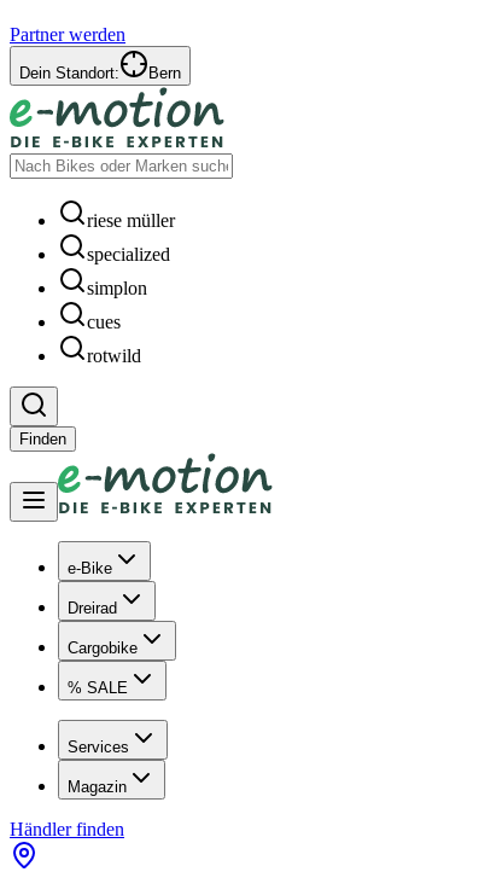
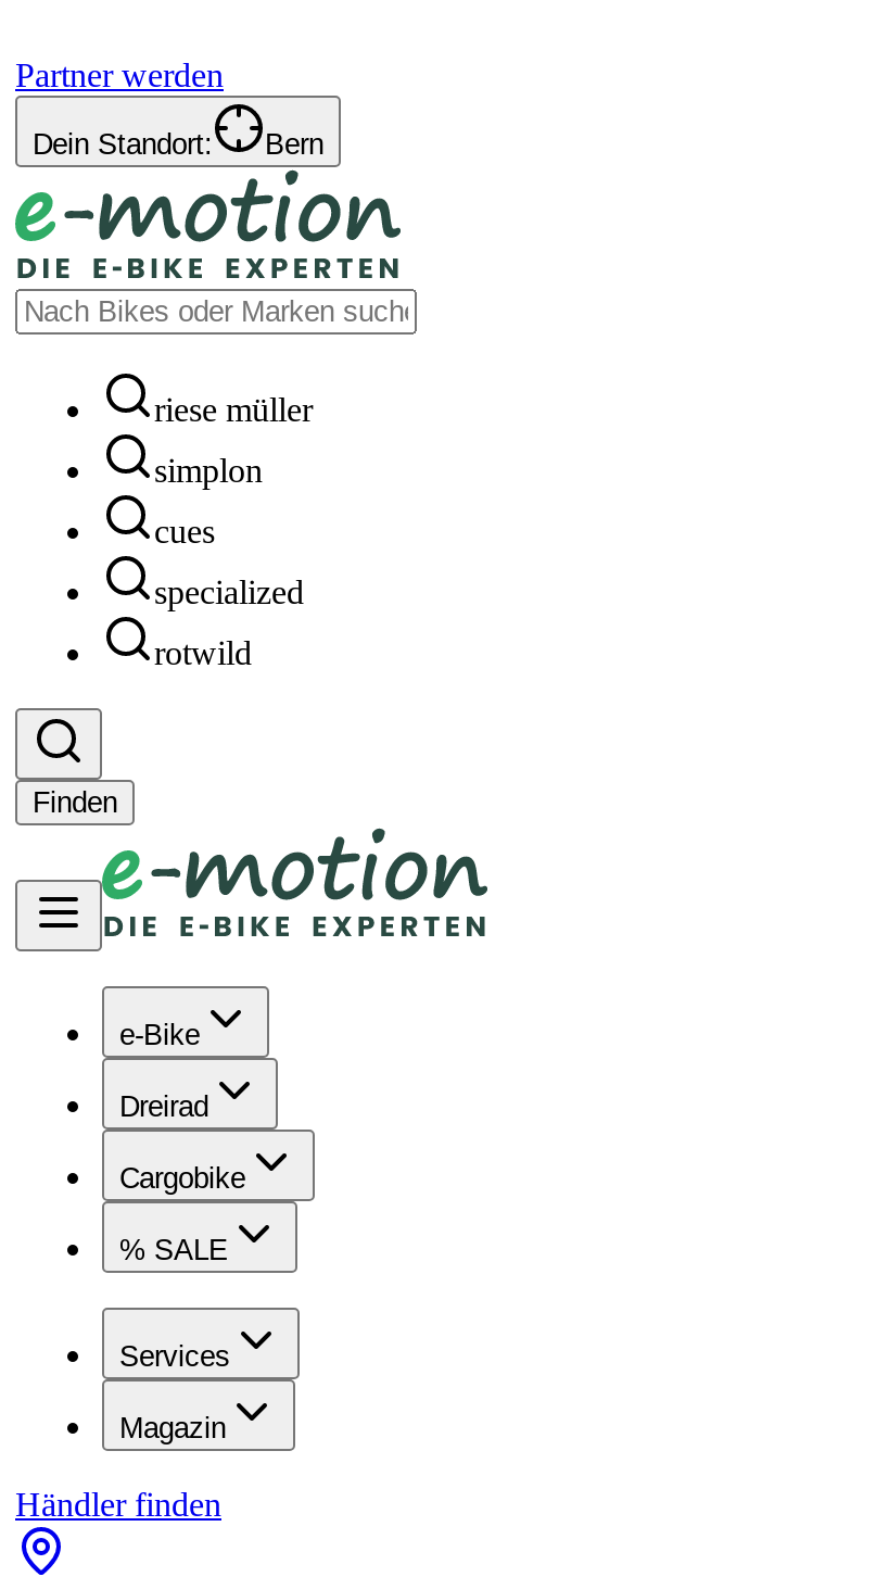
moved down: specialized

moved up: simplon | cues
